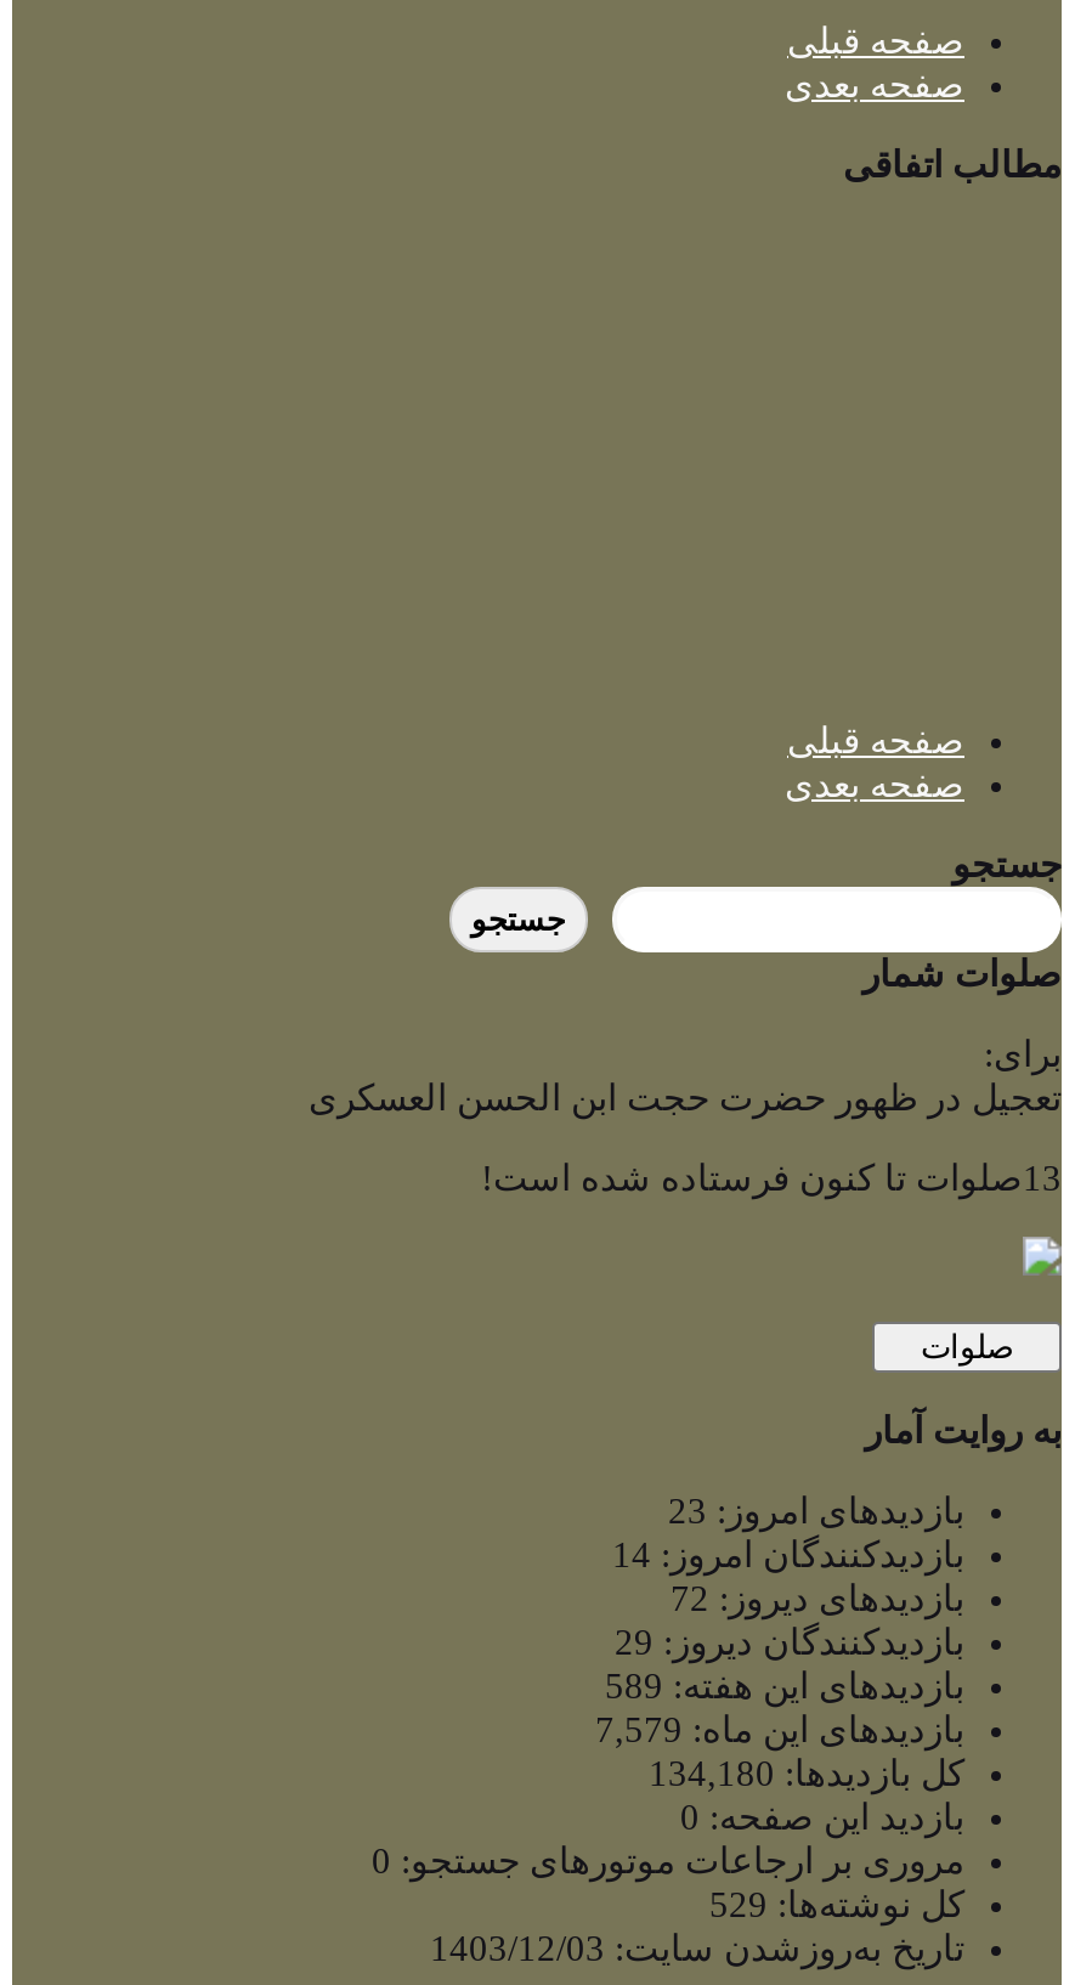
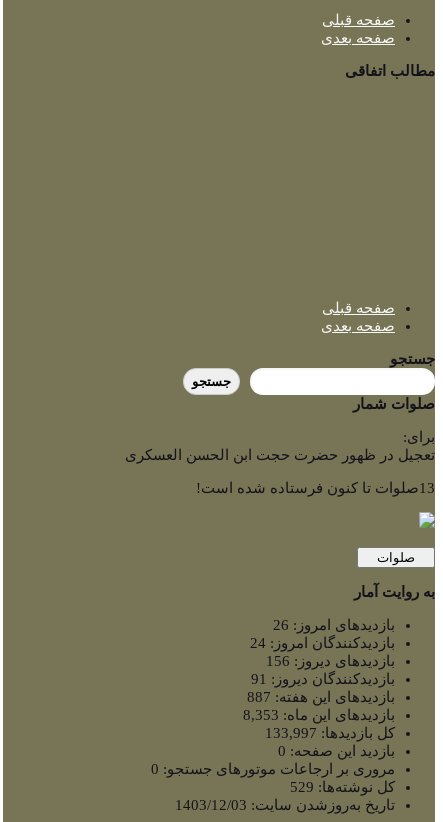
- بازدیدهای امروز: 23
+ بازدیدهای امروز: 26

- بازدیدکنندگان امروز: 14
+ بازدیدکنندگان امروز: 24

- بازدیدهای دیروز: 72
+ بازدیدهای دیروز: 156

- بازدیدکنندگان دیروز: 29
+ بازدیدکنندگان دیروز: 91

- بازدیدهای این هفته: 589
+ بازدیدهای این هفته: 887

- بازدیدهای این ماه: 7,579
+ بازدیدهای این ماه: 8,353

- کل بازدیدها: 134,180
+ کل بازدیدها: 133,997
